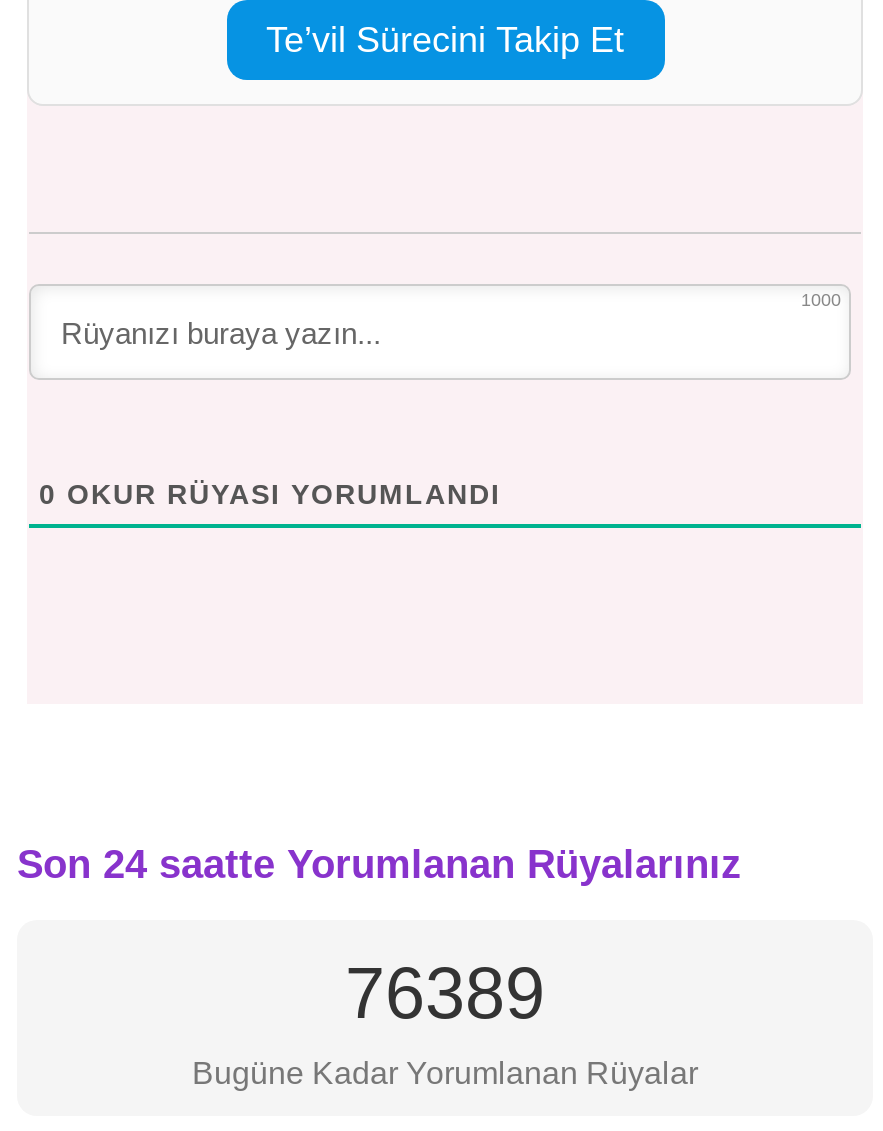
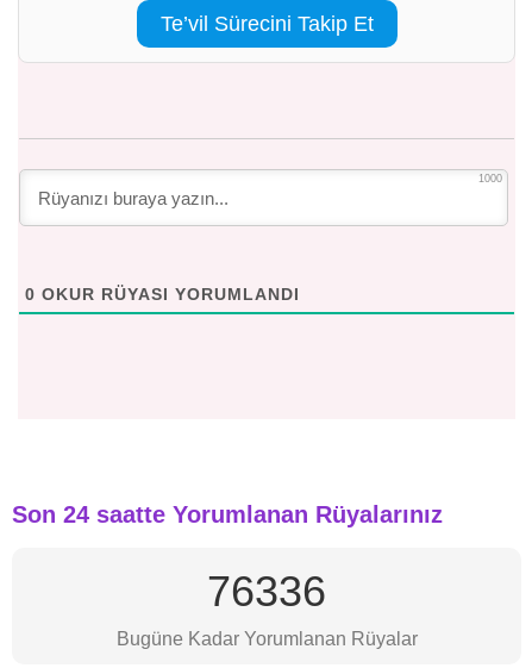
- 76389
+ 76336
